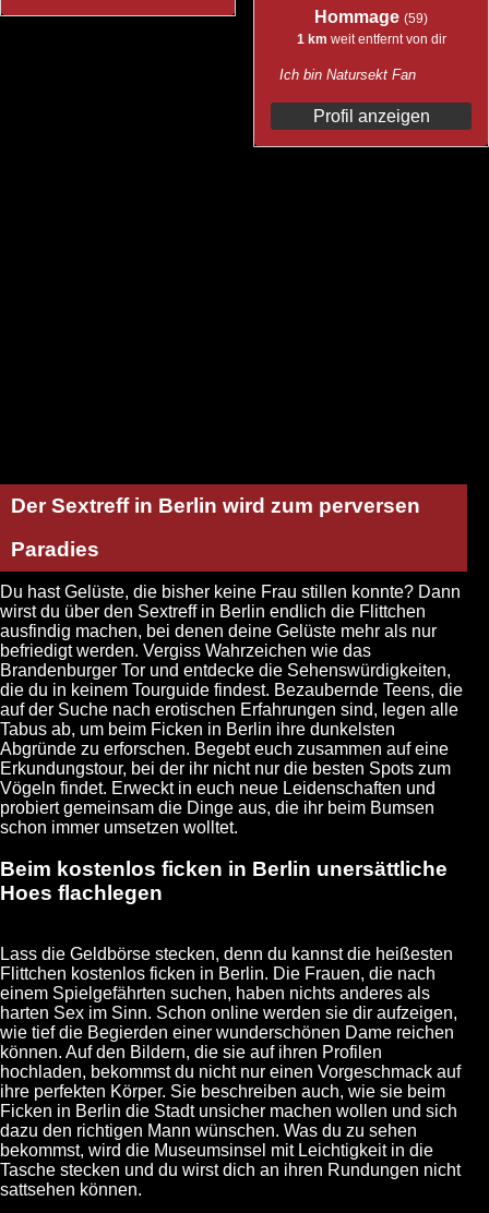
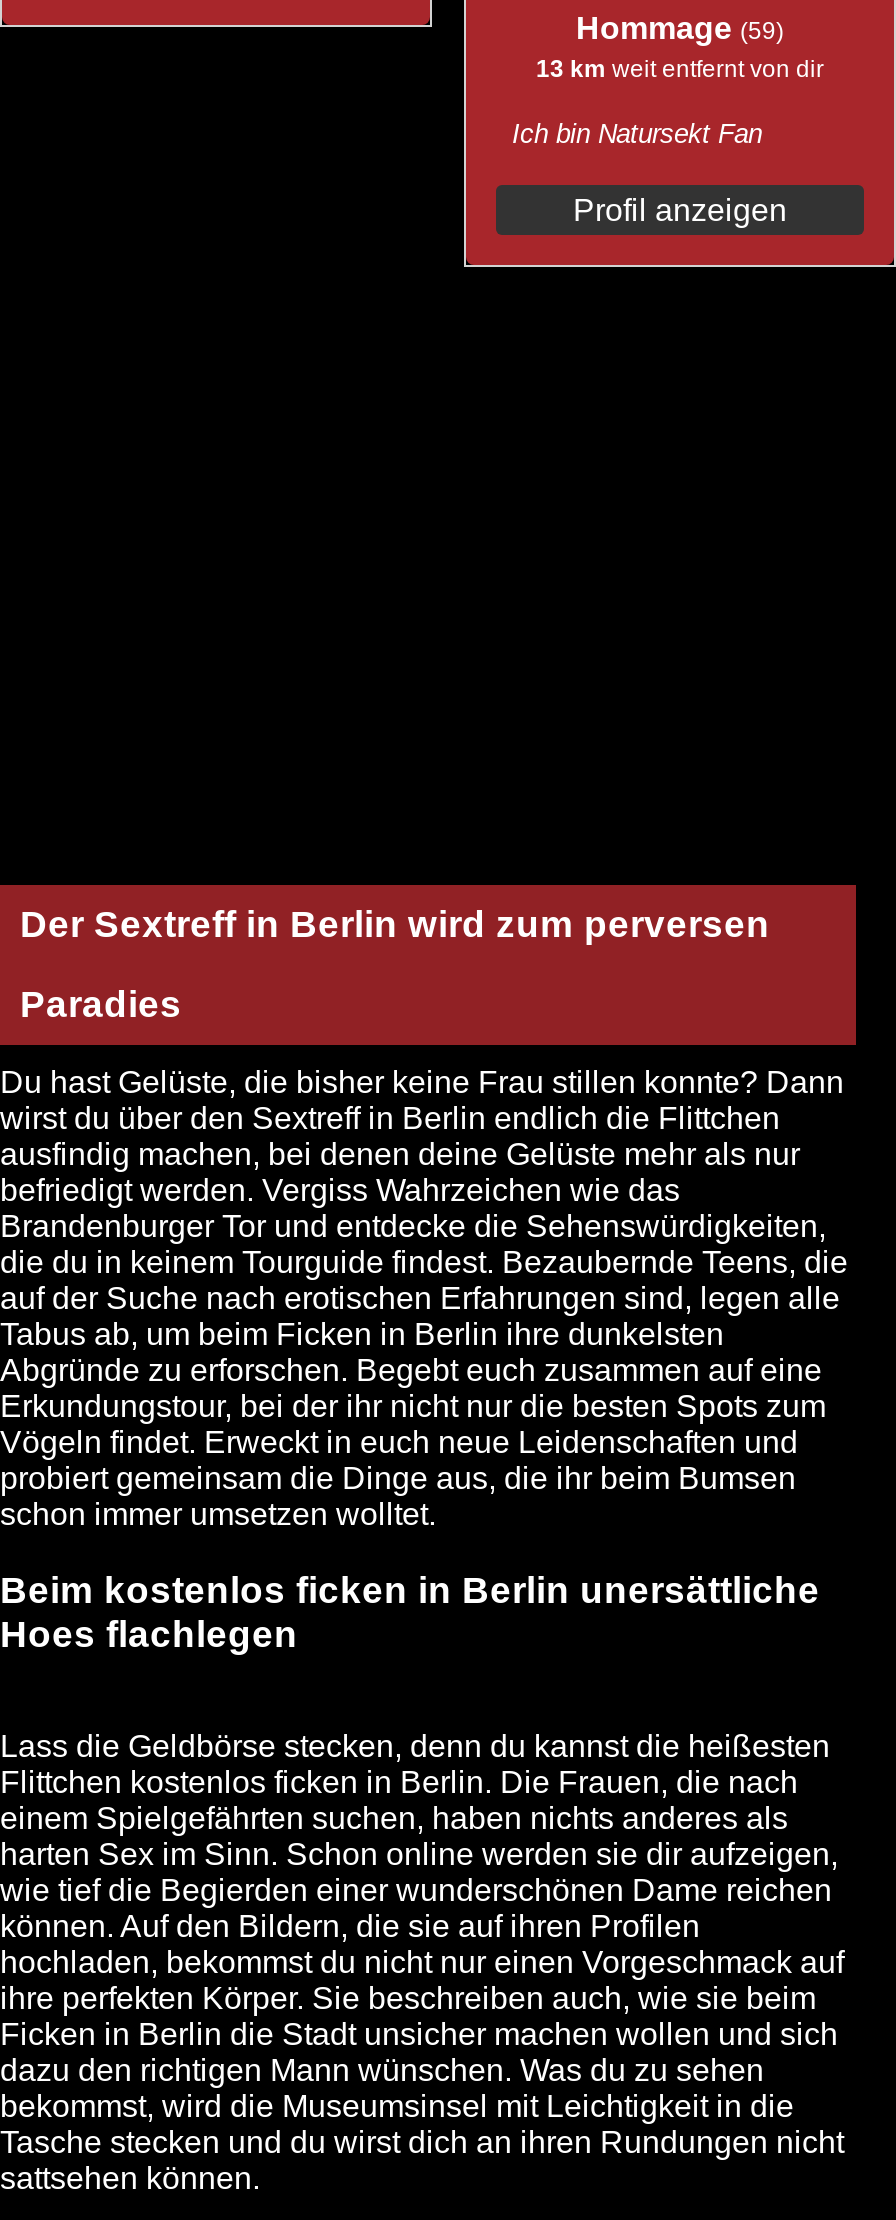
- 1 km weit entfernt von dir
+ 13 km weit entfernt von dir
